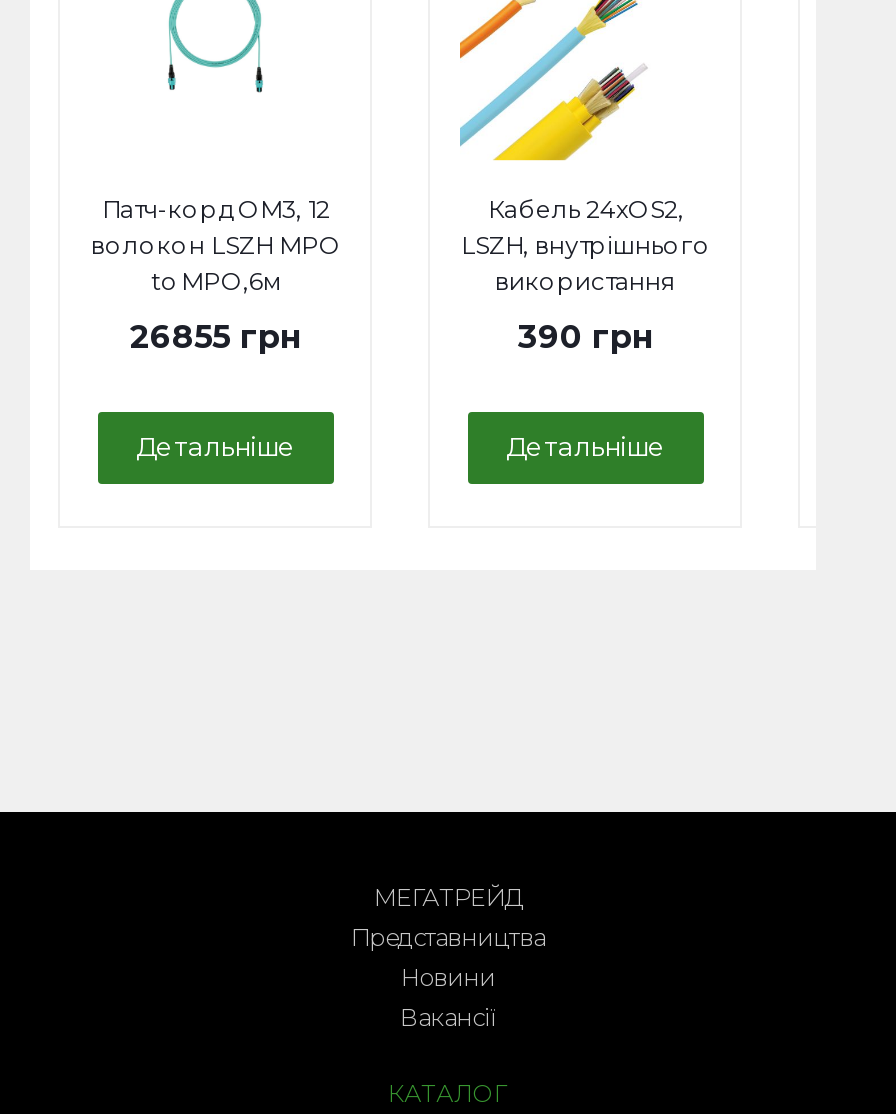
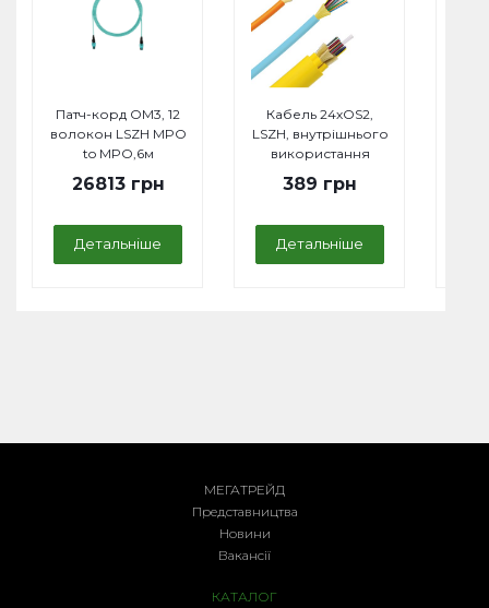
- 26855 грн
+ 26813 грн

- 390 грн
+ 389 грн
